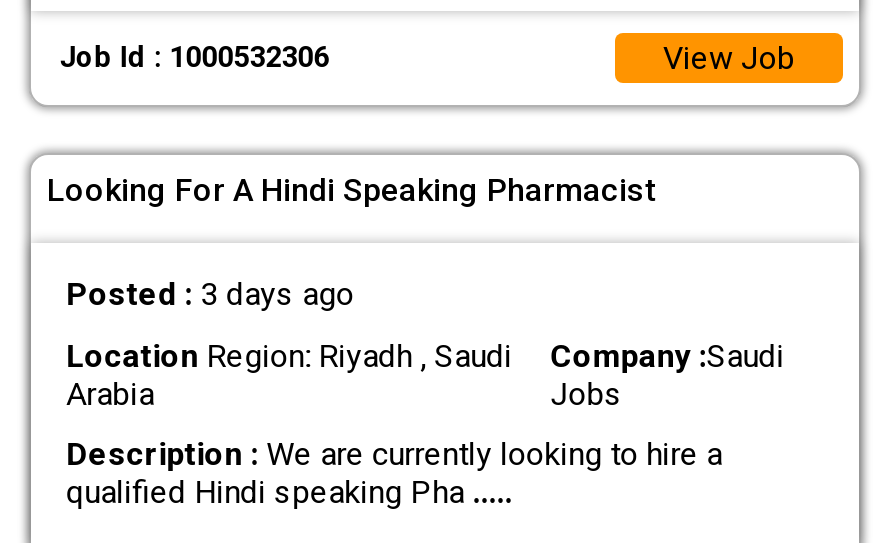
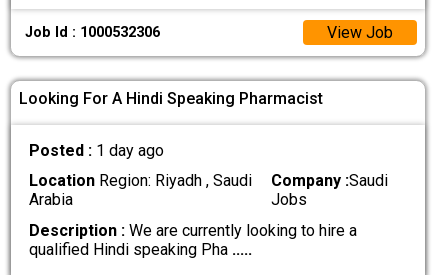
- Posted : 3 days ago
+ Posted : 1 day ago
